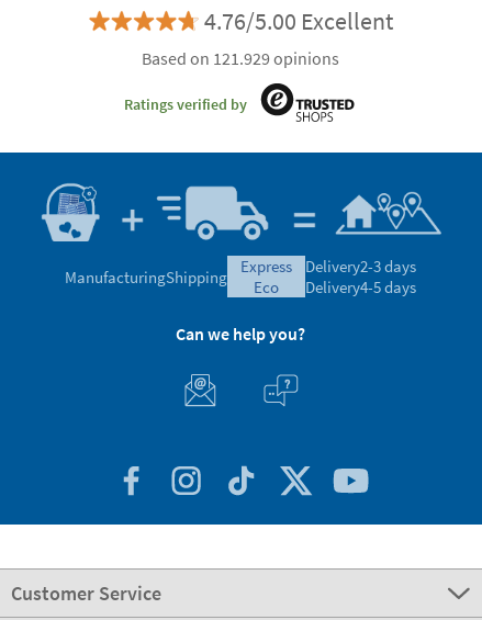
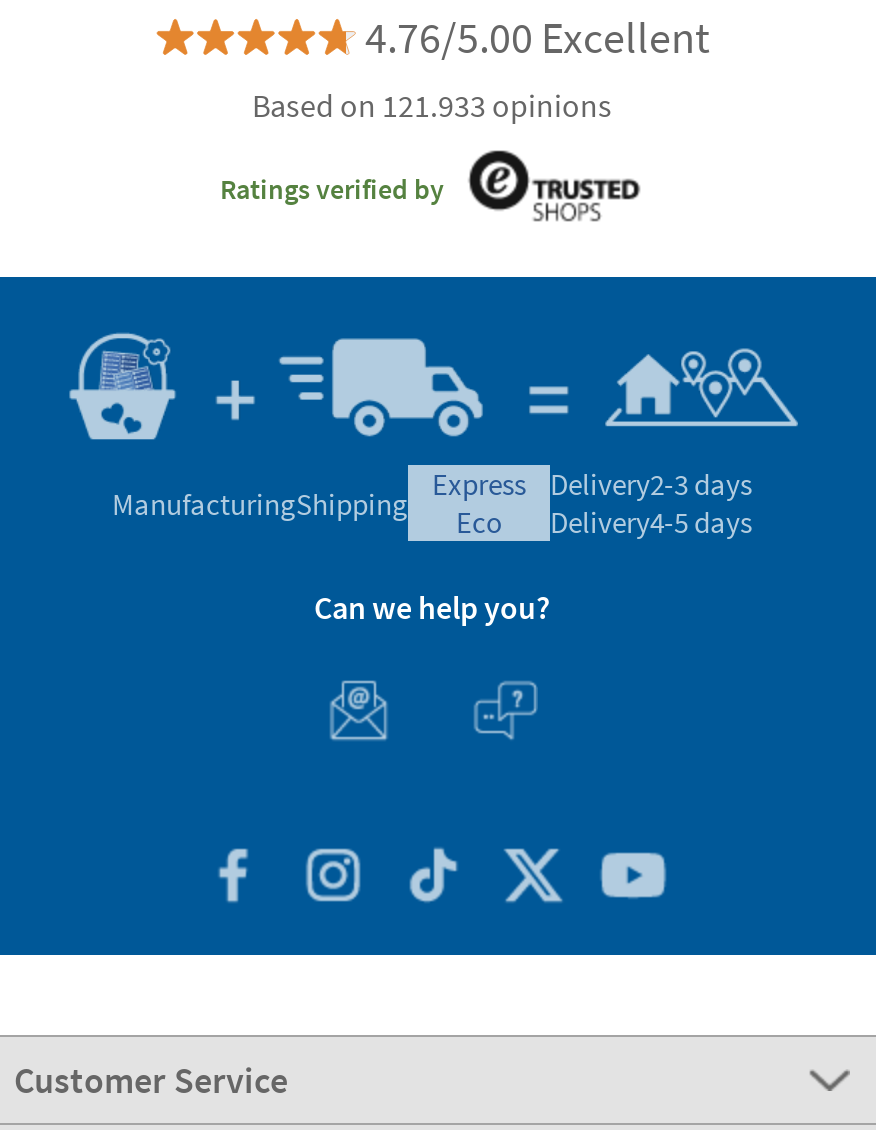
- Based on 121.929 opinions
+ Based on 121.933 opinions
